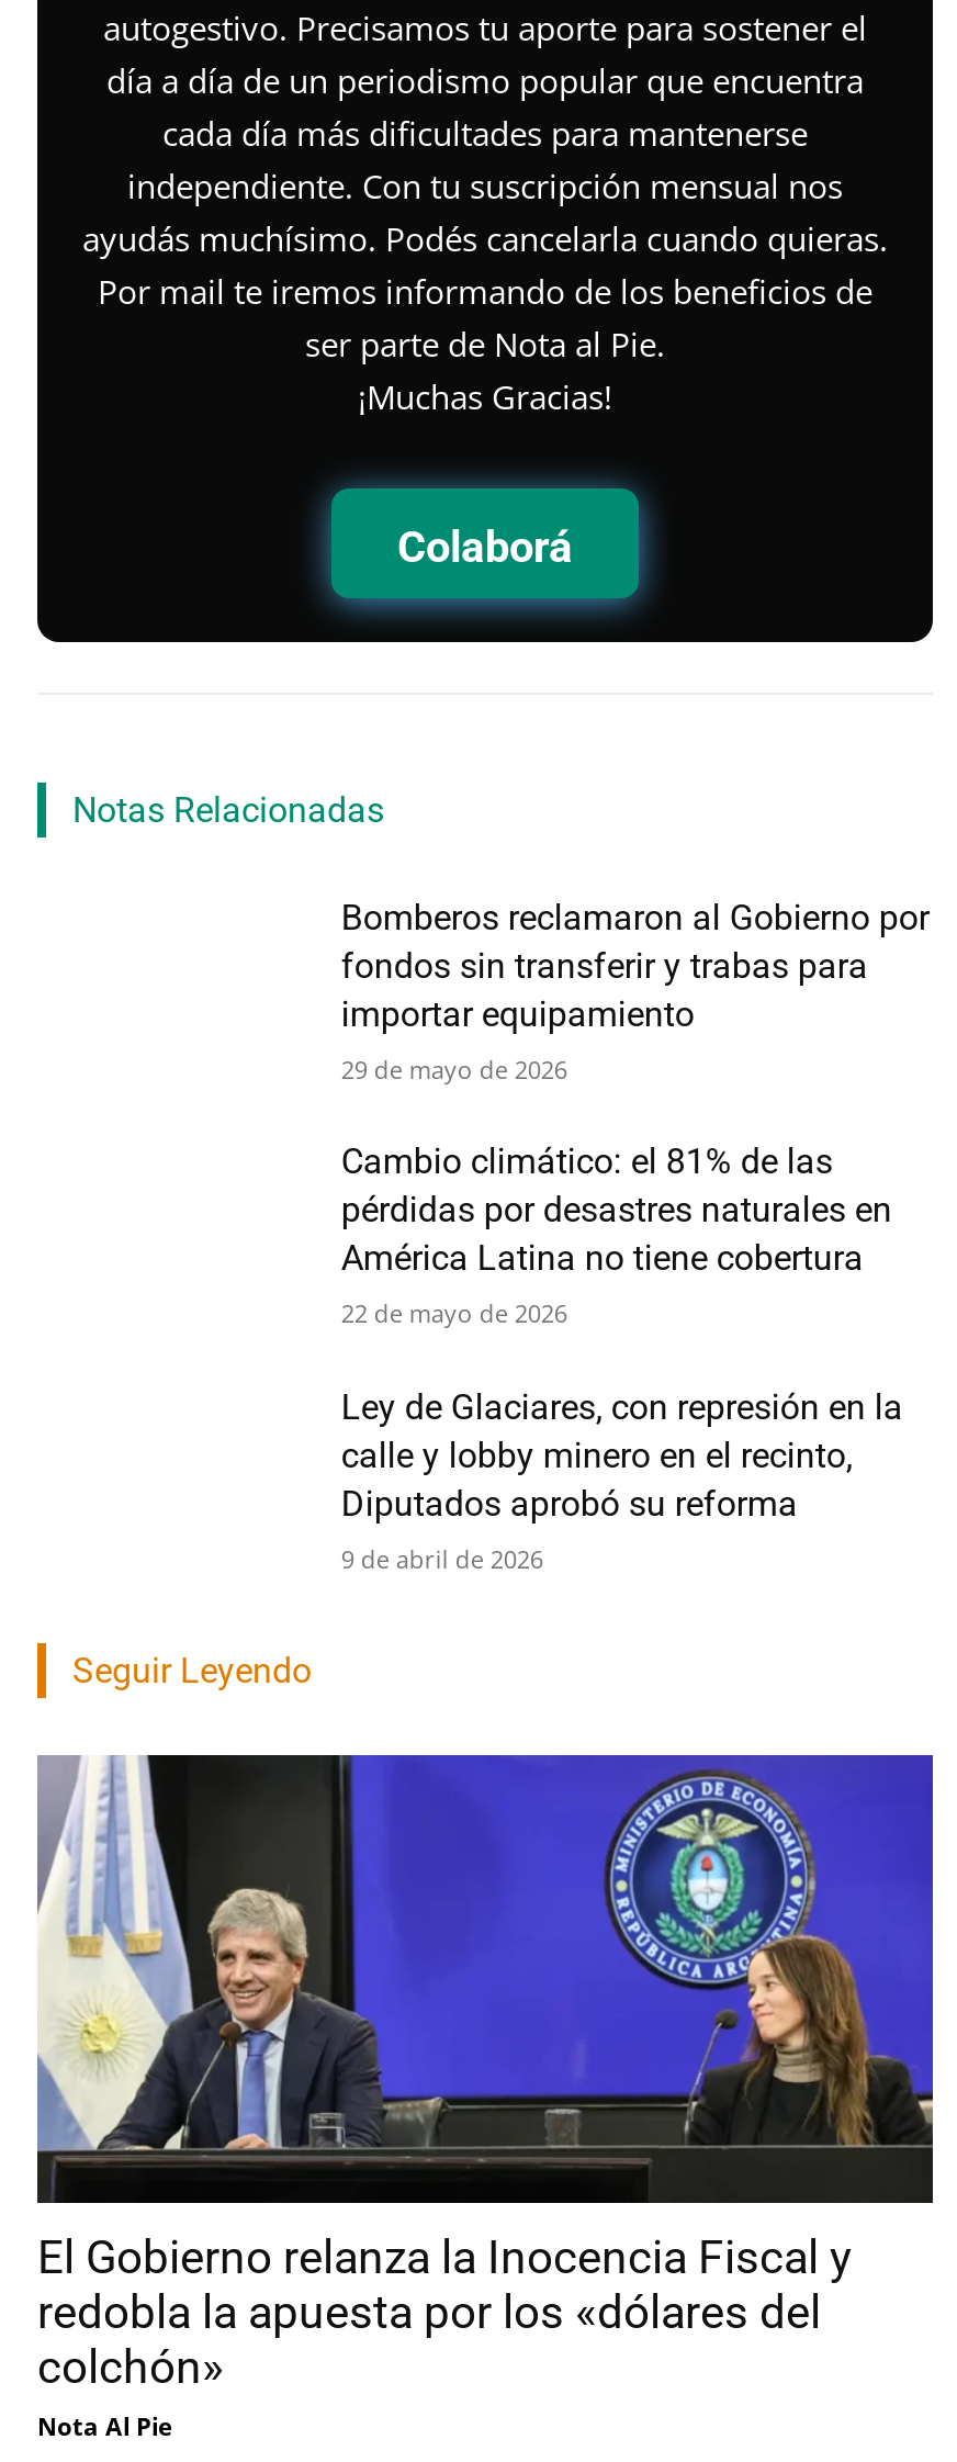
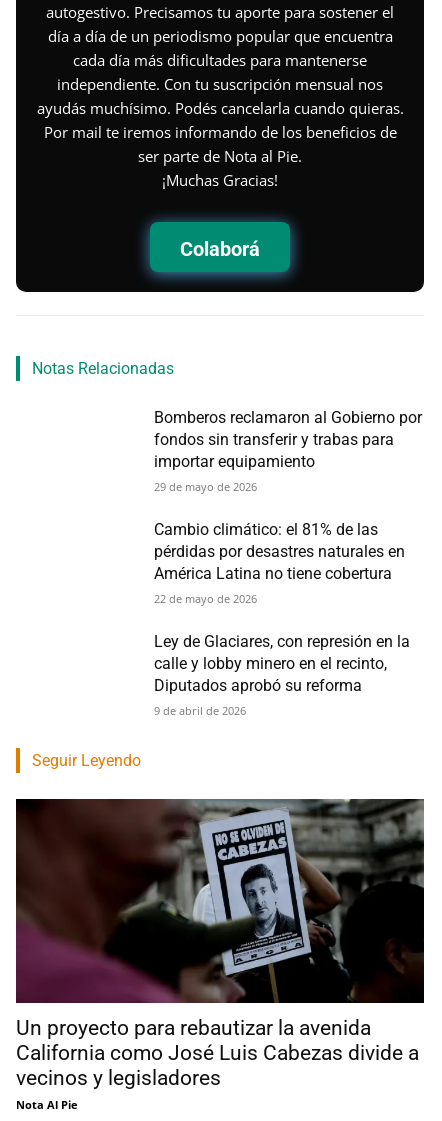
- [image]
- El Gobierno relanza la Inocencia Fiscal y
- redobla la apuesta por los «dólares del
- colchón»
+ [image]
+ Un proyecto para rebautizar la avenida
+ California como José Luis Cabezas divide a
+ vecinos y legisladores
